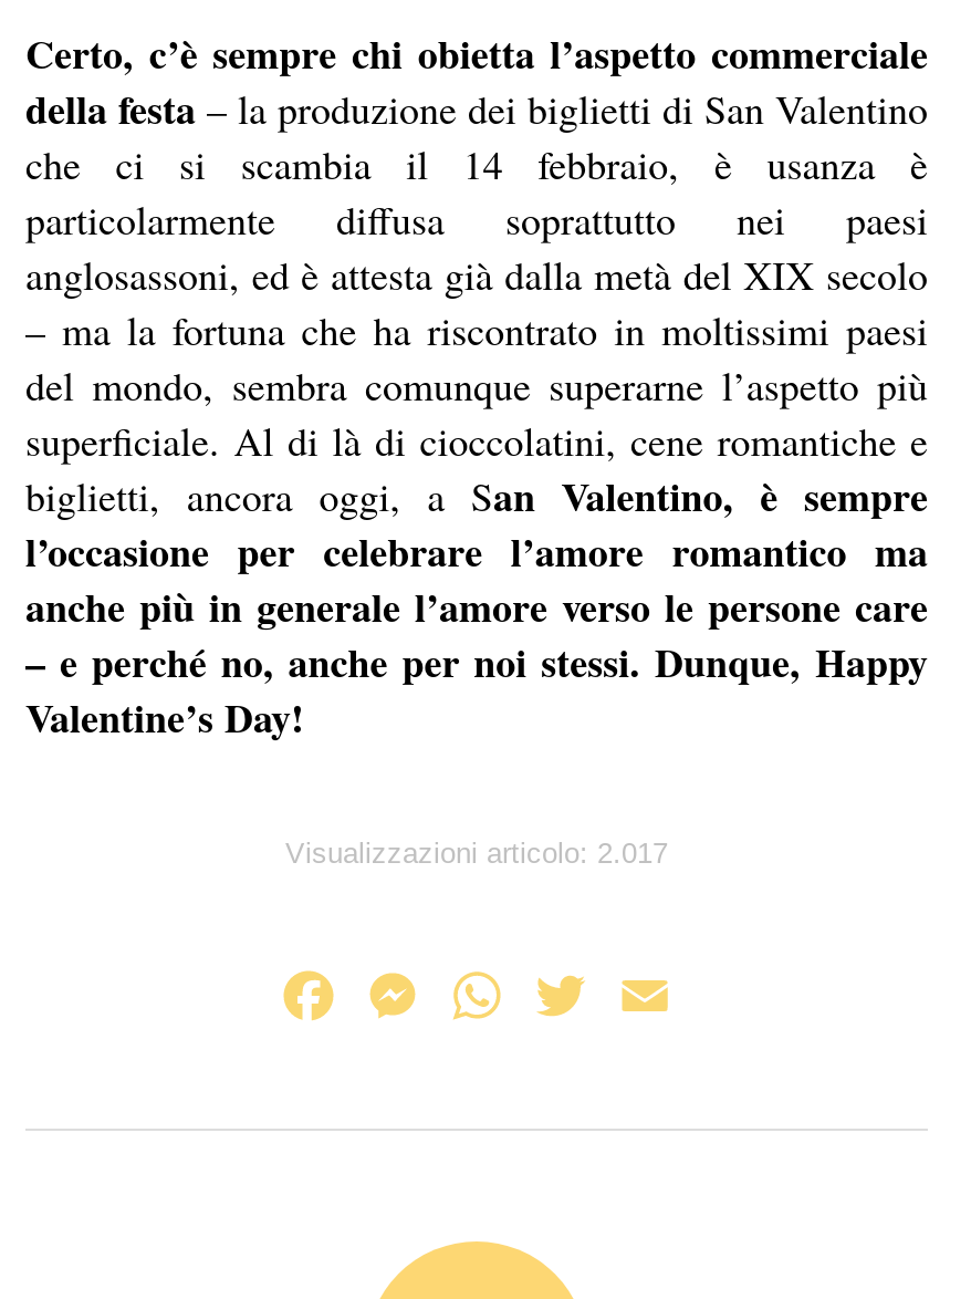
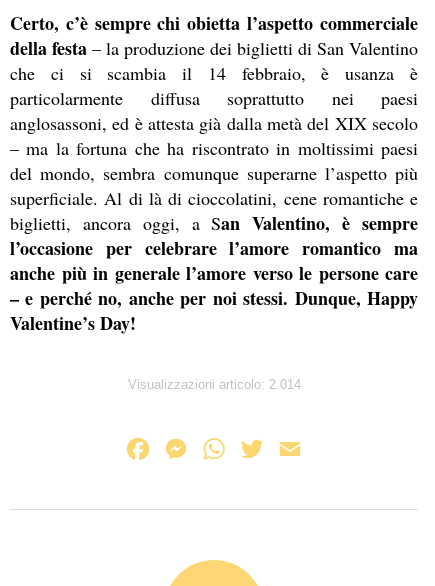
- Visualizzazioni articolo: 2.017
+ Visualizzazioni articolo: 2.014
